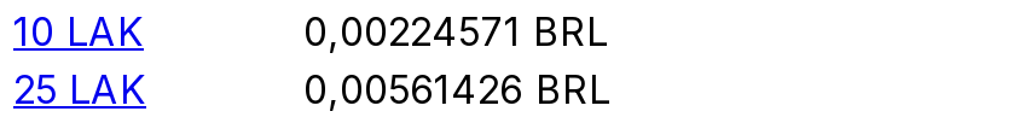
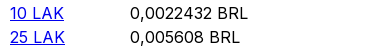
- 0,00224571 BRL
+ 0,0022432 BRL

- 0,00561426 BRL
+ 0,005608 BRL
